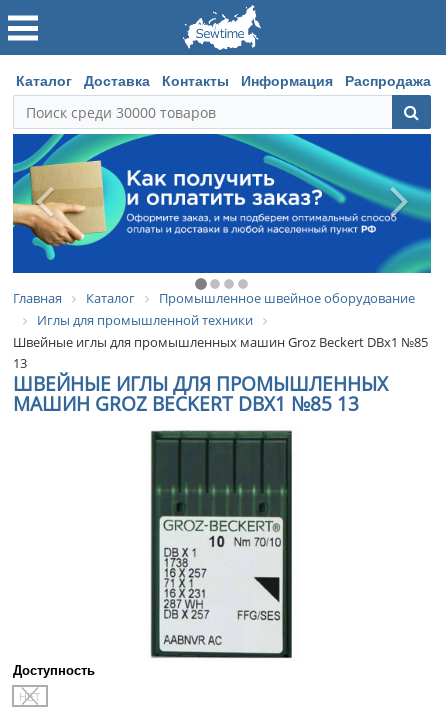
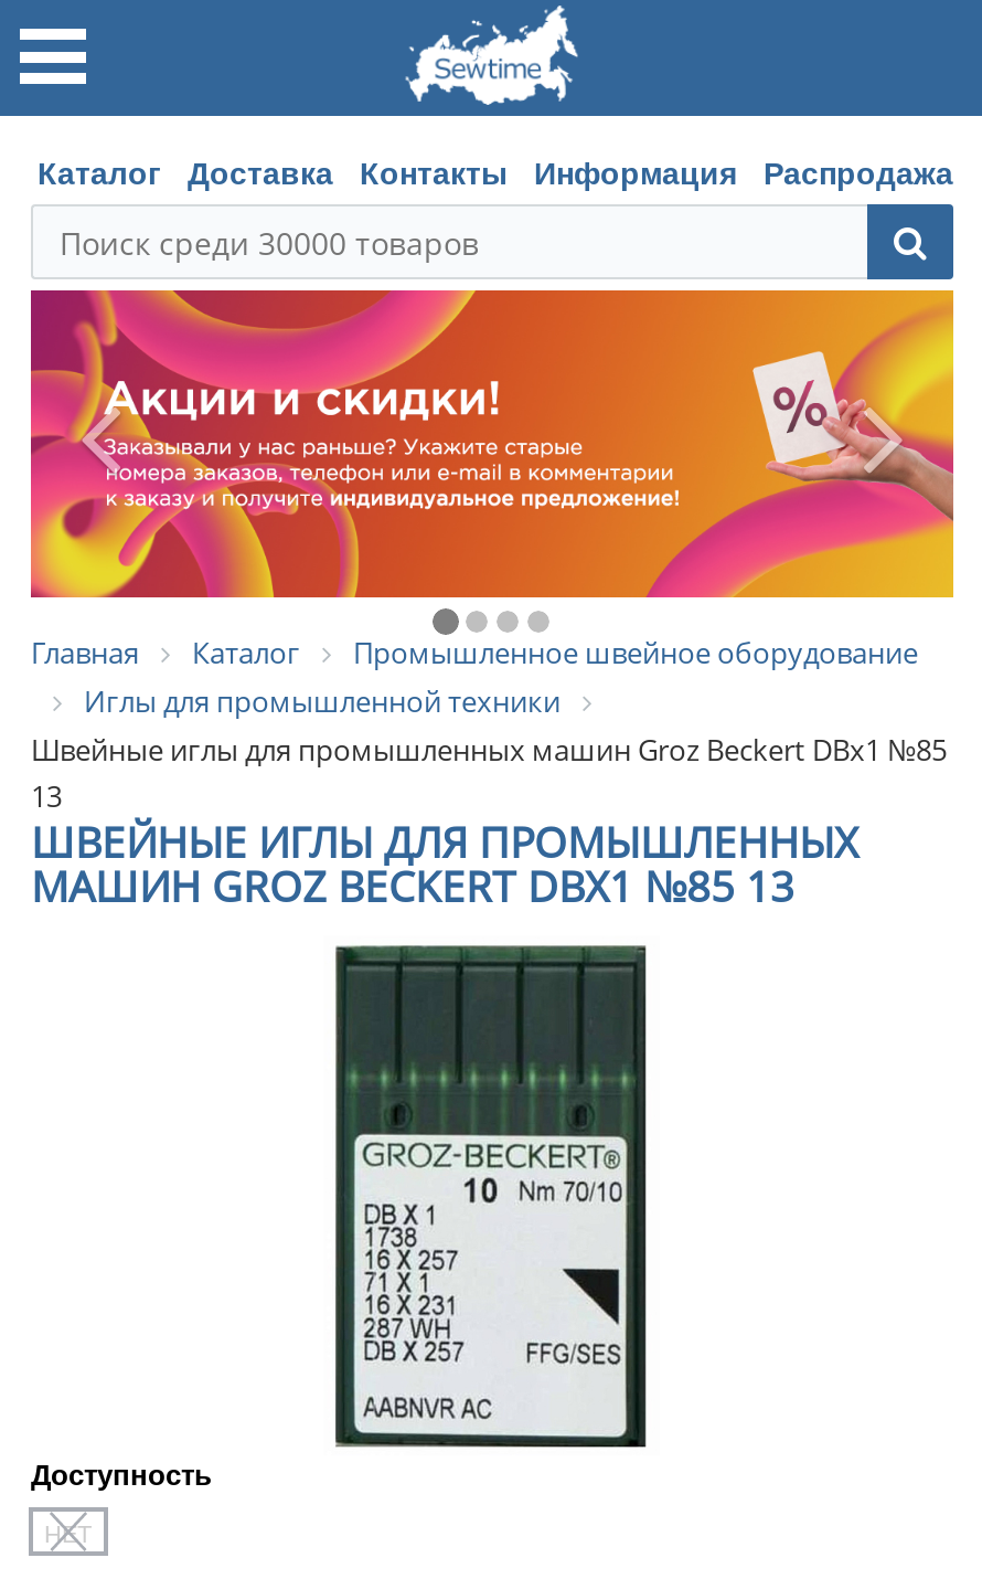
- [image]
+ [image]
